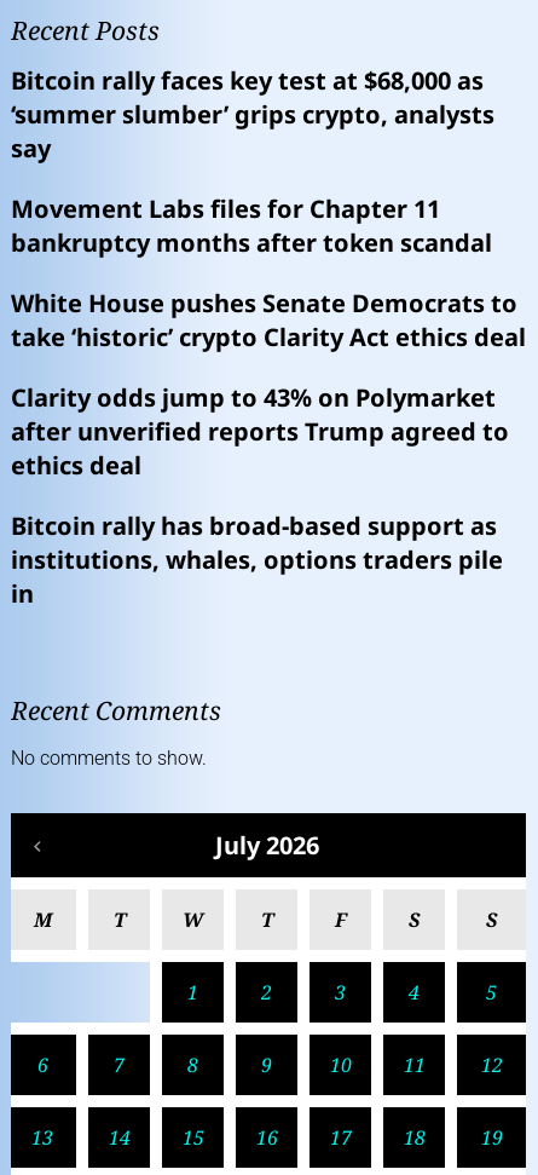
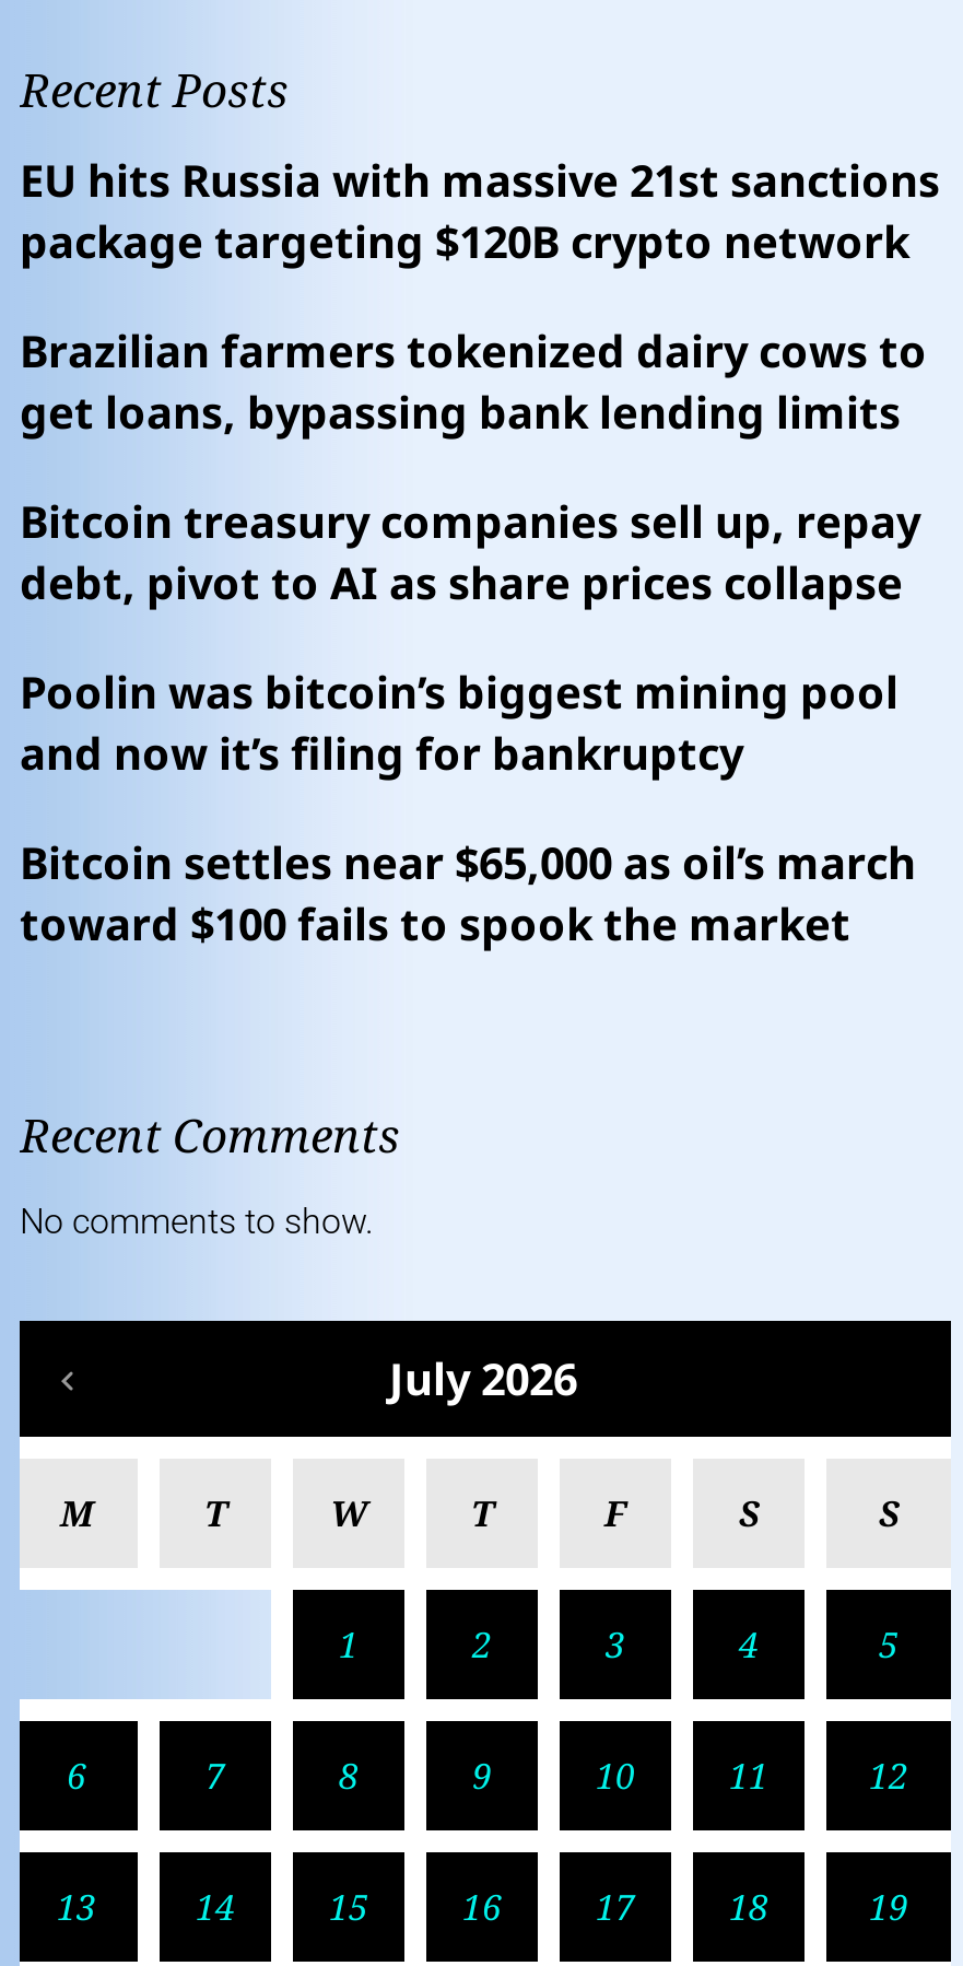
- Bitcoin rally faces key test at $68,000 as
- ‘summer slumber’ grips crypto, analysts
- say
+ EU hits Russia with massive 21st sanctions
+ package targeting $120B crypto network

- Movement Labs files for Chapter 11
- bankruptcy months after token scandal
+ Brazilian farmers tokenized dairy cows to
+ get loans, bypassing bank lending limits

- White House pushes Senate Democrats to
- take ‘historic’ crypto Clarity Act ethics deal
+ Bitcoin treasury companies sell up, repay
+ debt, pivot to AI as share prices collapse

- Clarity odds jump to 43% on Polymarket
- after unverified reports Trump agreed to
- ethics deal
+ Poolin was bitcoin’s biggest mining pool
+ and now it’s filing for bankruptcy

- Bitcoin rally has broad-based support as
- institutions, whales, options traders pile
- in
+ Bitcoin settles near $65,000 as oil’s march
+ toward $100 fails to spook the market
